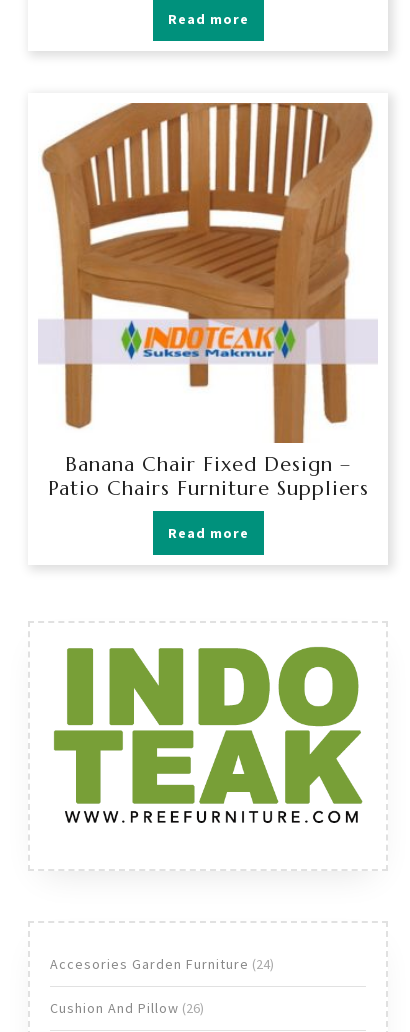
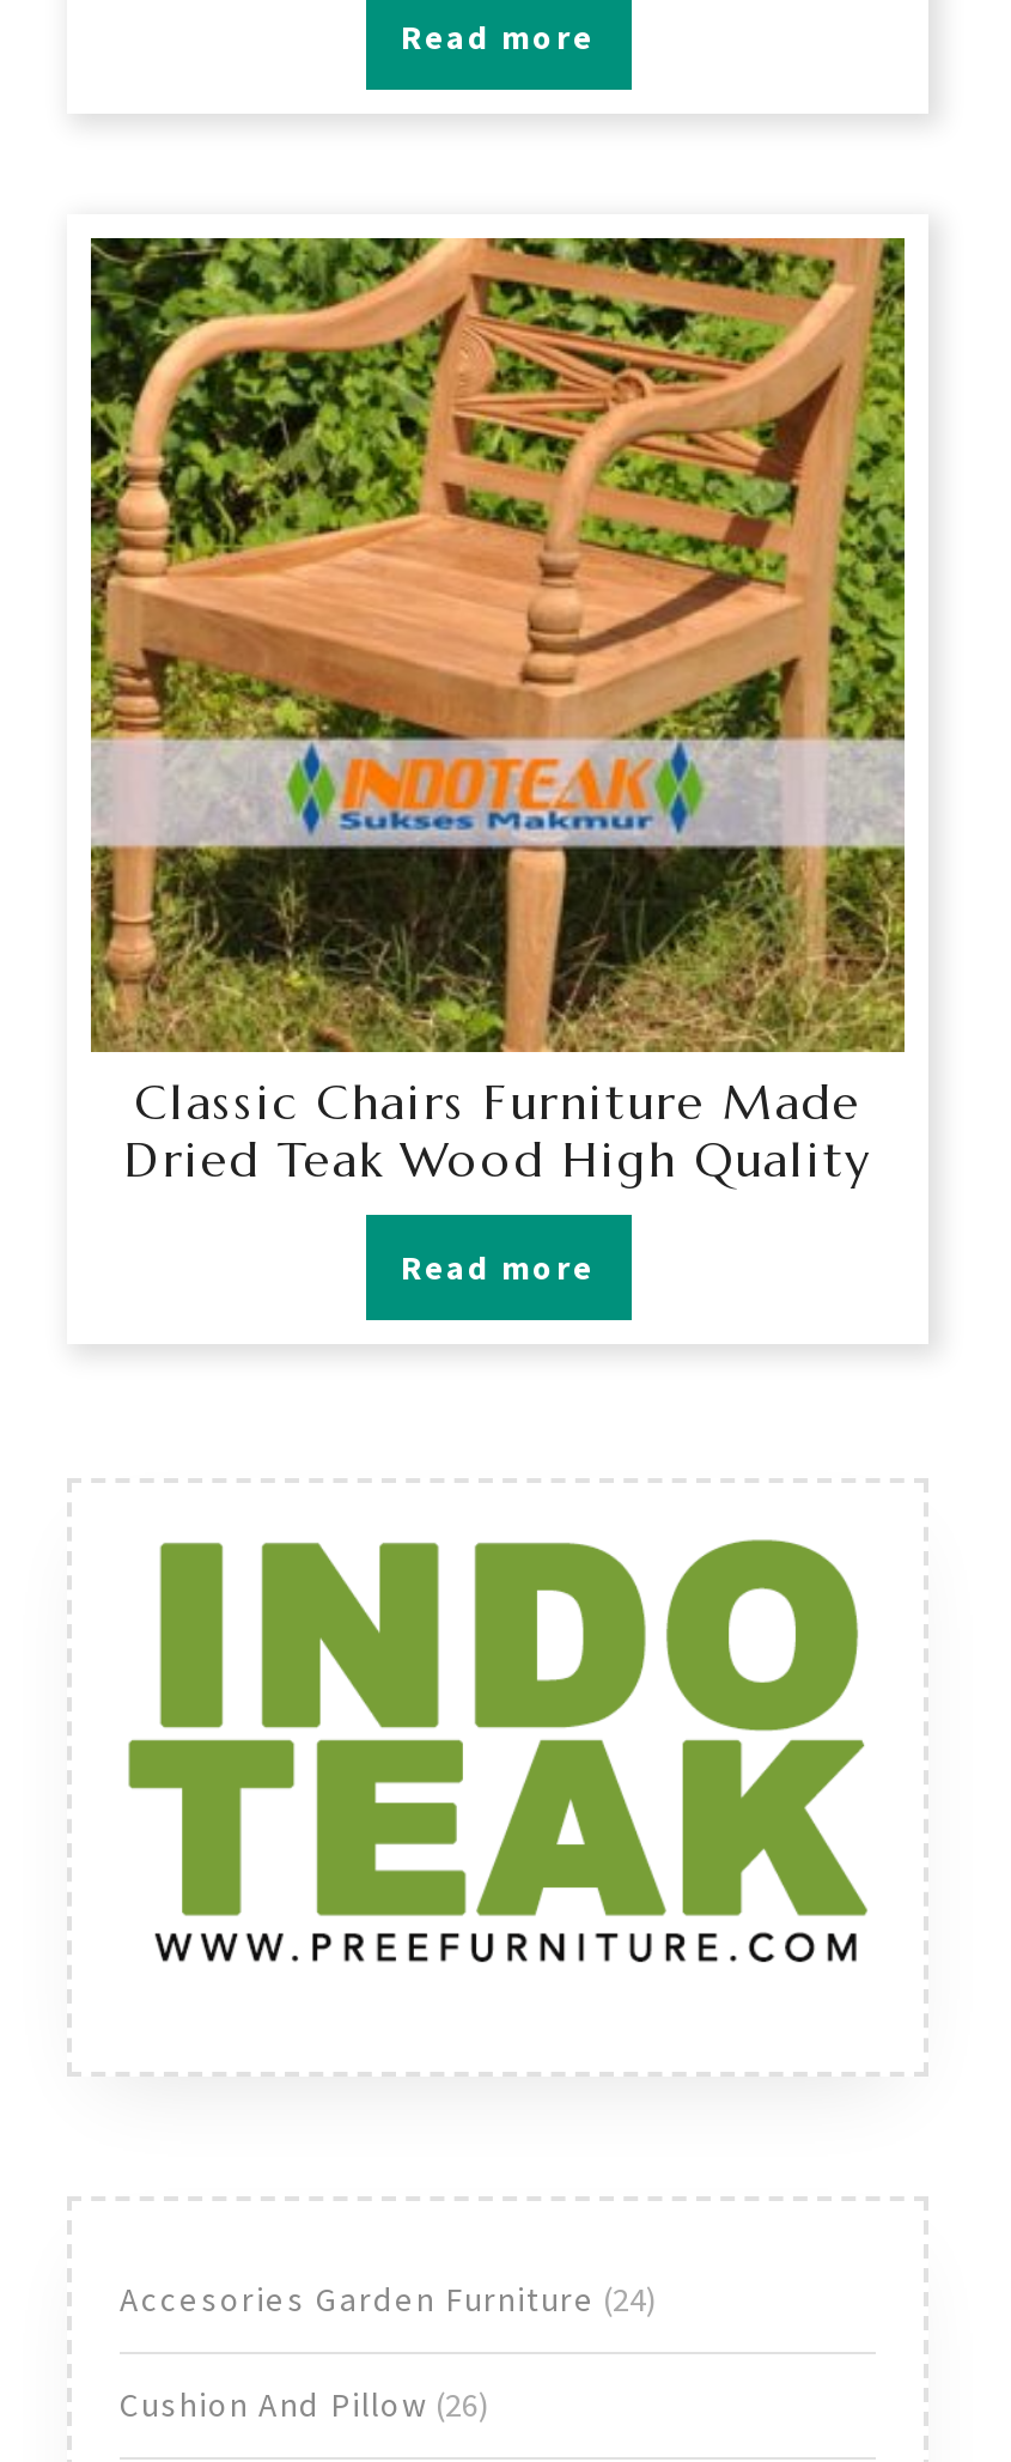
- [image]
- Banana Chair Fixed Design –
- Patio Chairs Furniture Suppliers
+ [image]
+ Classic Chairs Furniture Made
+ Dried Teak Wood High Quality
